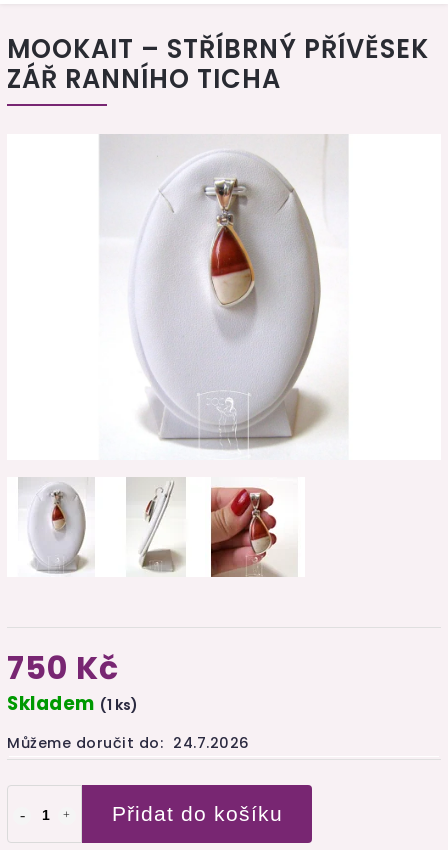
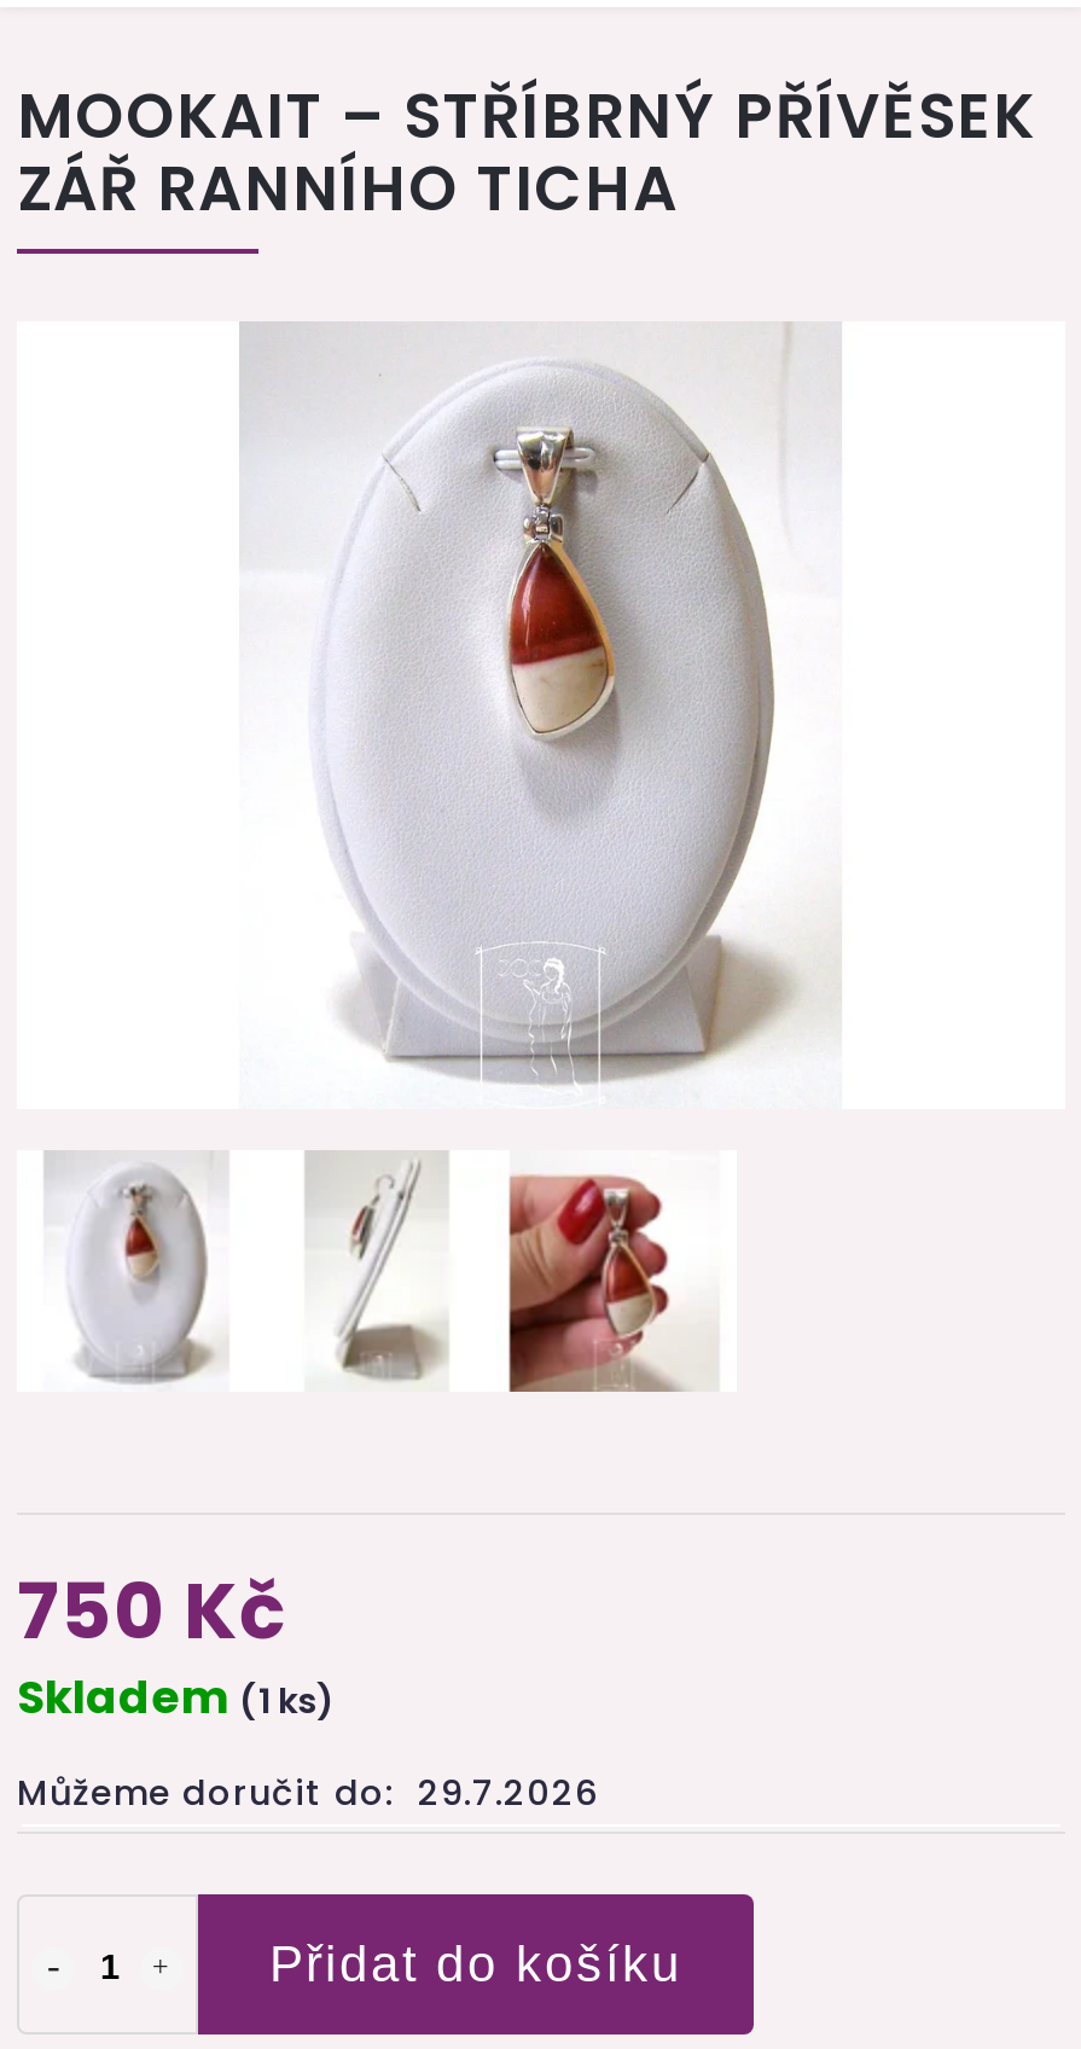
- Můžeme doručit do: 24.7.2026
+ Můžeme doručit do: 29.7.2026
